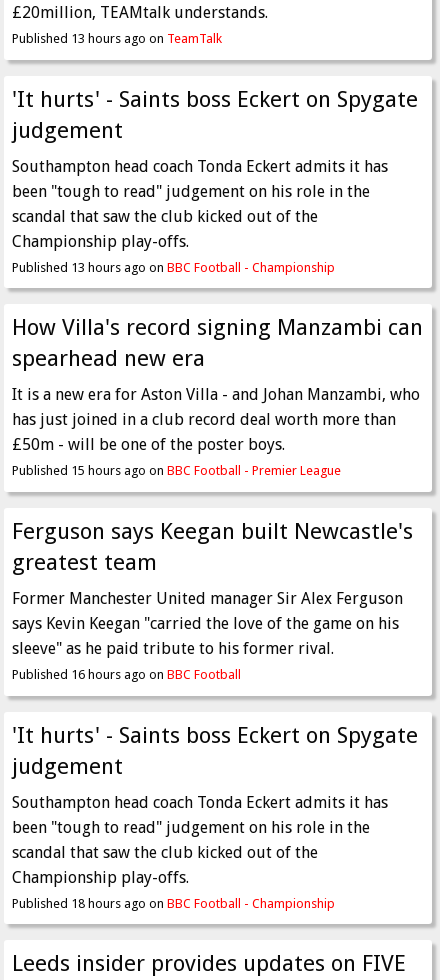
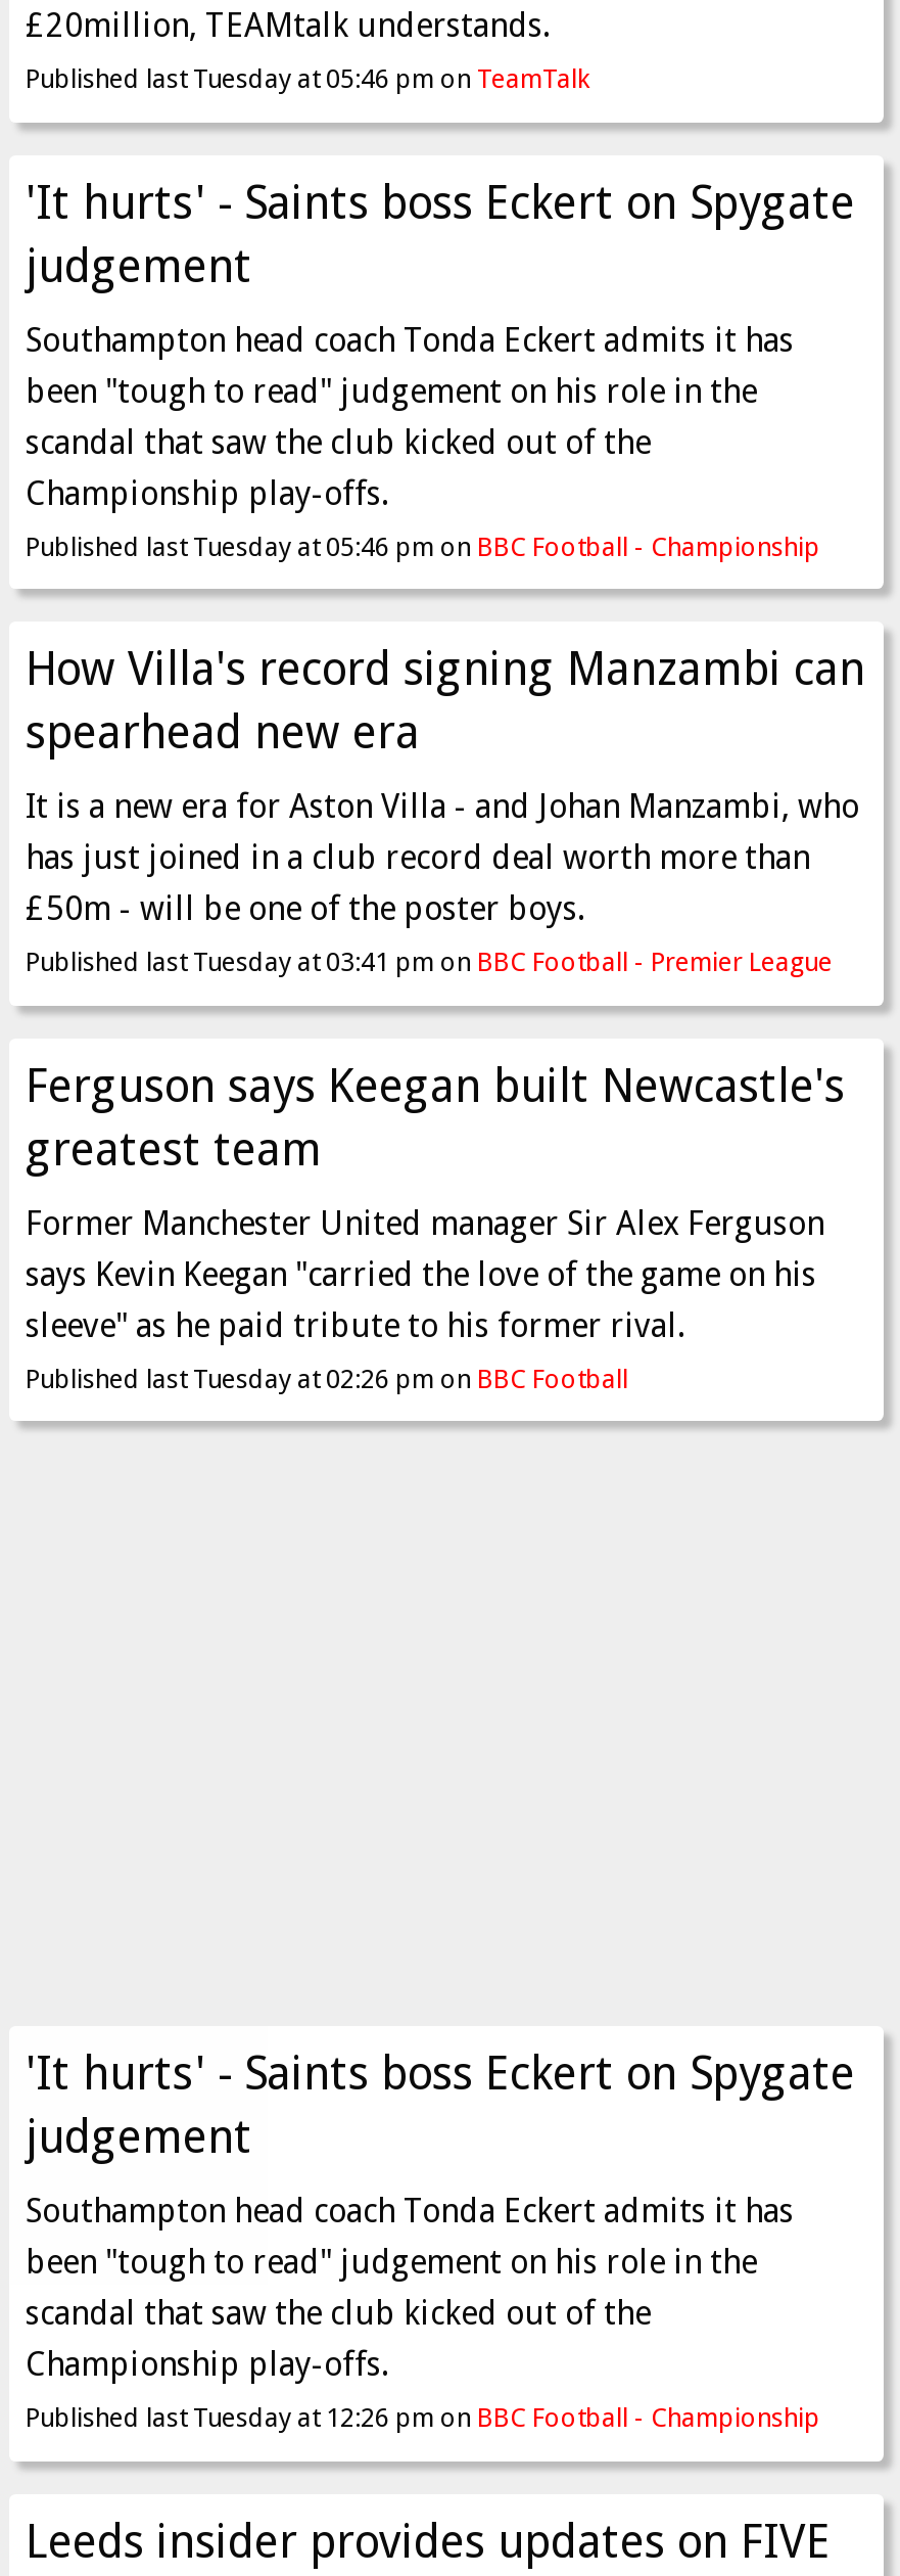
- Published 13 hours ago on TeamTalk
+ Published last Tuesday at 05:46 pm on TeamTalk

- Published 13 hours ago on BBC Football - Championship
+ Published last Tuesday at 05:46 pm on BBC Football - Championship

- Published 15 hours ago on BBC Football - Premier League
+ Published last Tuesday at 03:41 pm on BBC Football - Premier League

- Published 16 hours ago on BBC Football
+ Published last Tuesday at 02:26 pm on BBC Football

- Published 18 hours ago on BBC Football - Championship
+ Published last Tuesday at 12:26 pm on BBC Football - Championship
